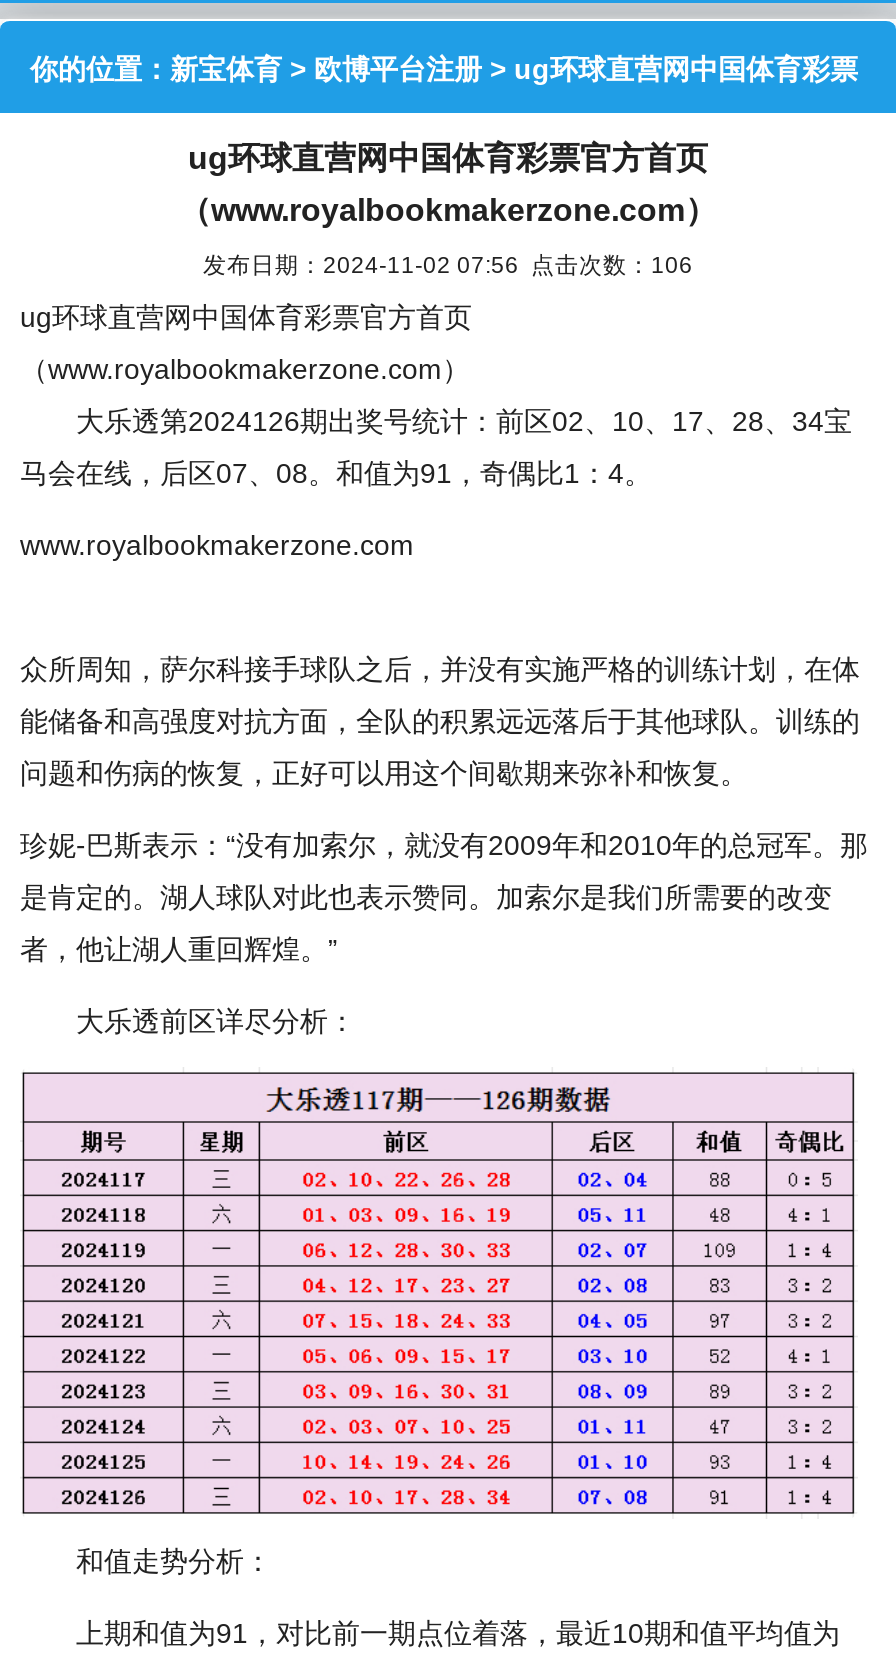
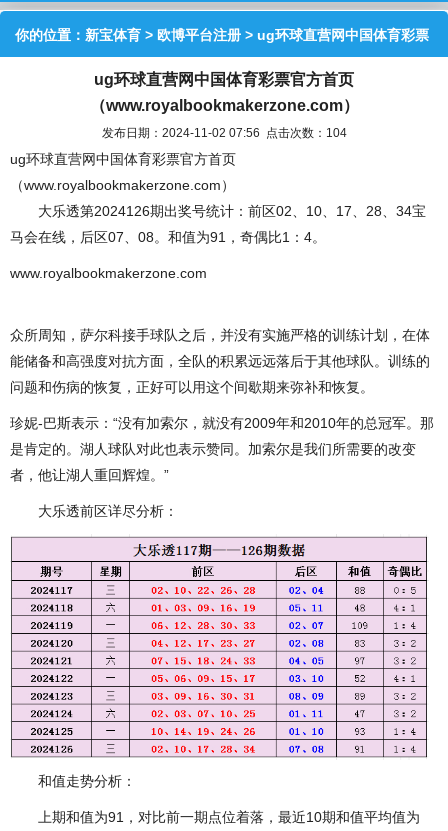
- 发布日期：2024-11-02 07:56 点击次数：106
+ 发布日期：2024-11-02 07:56 点击次数：104
